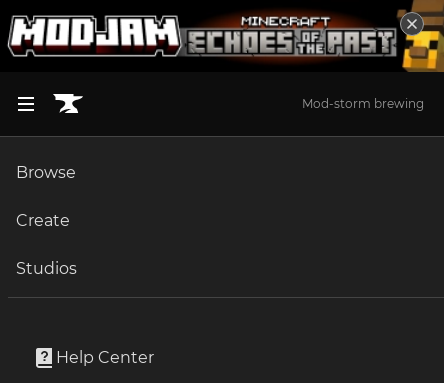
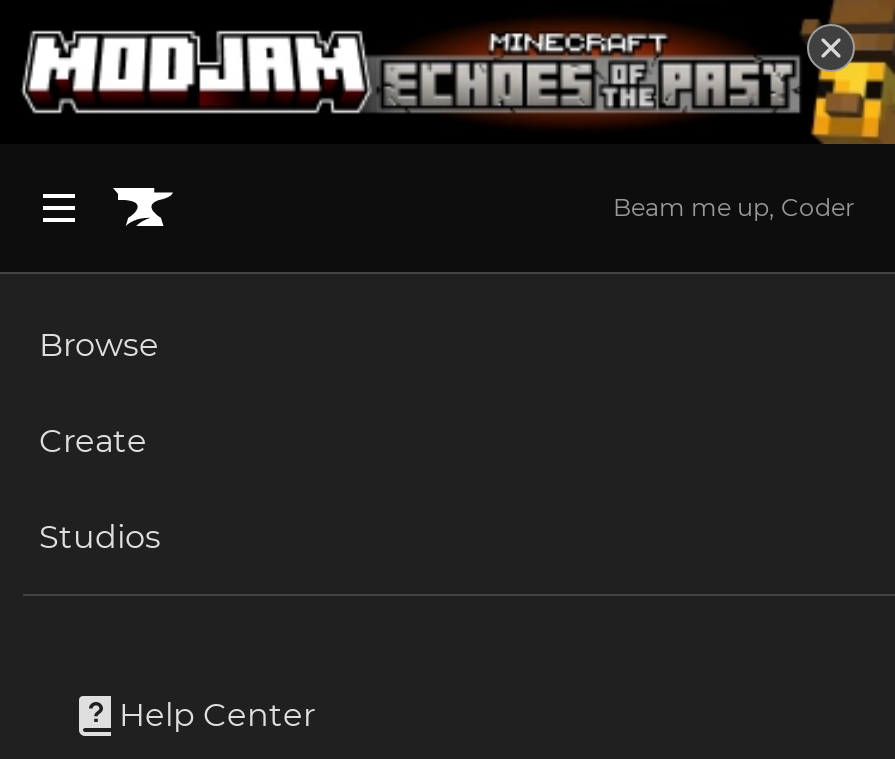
- Mod-storm brewing
+ Beam me up, Coder
